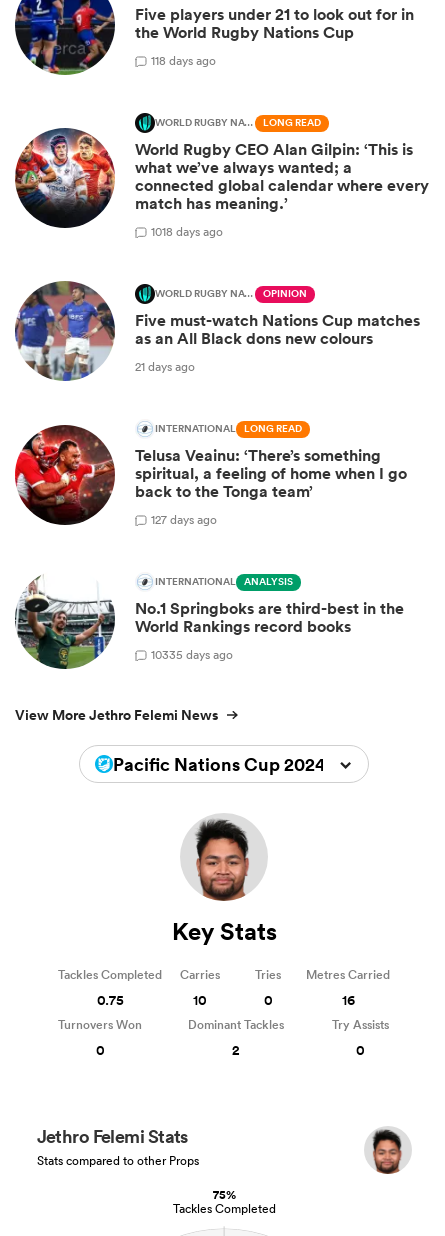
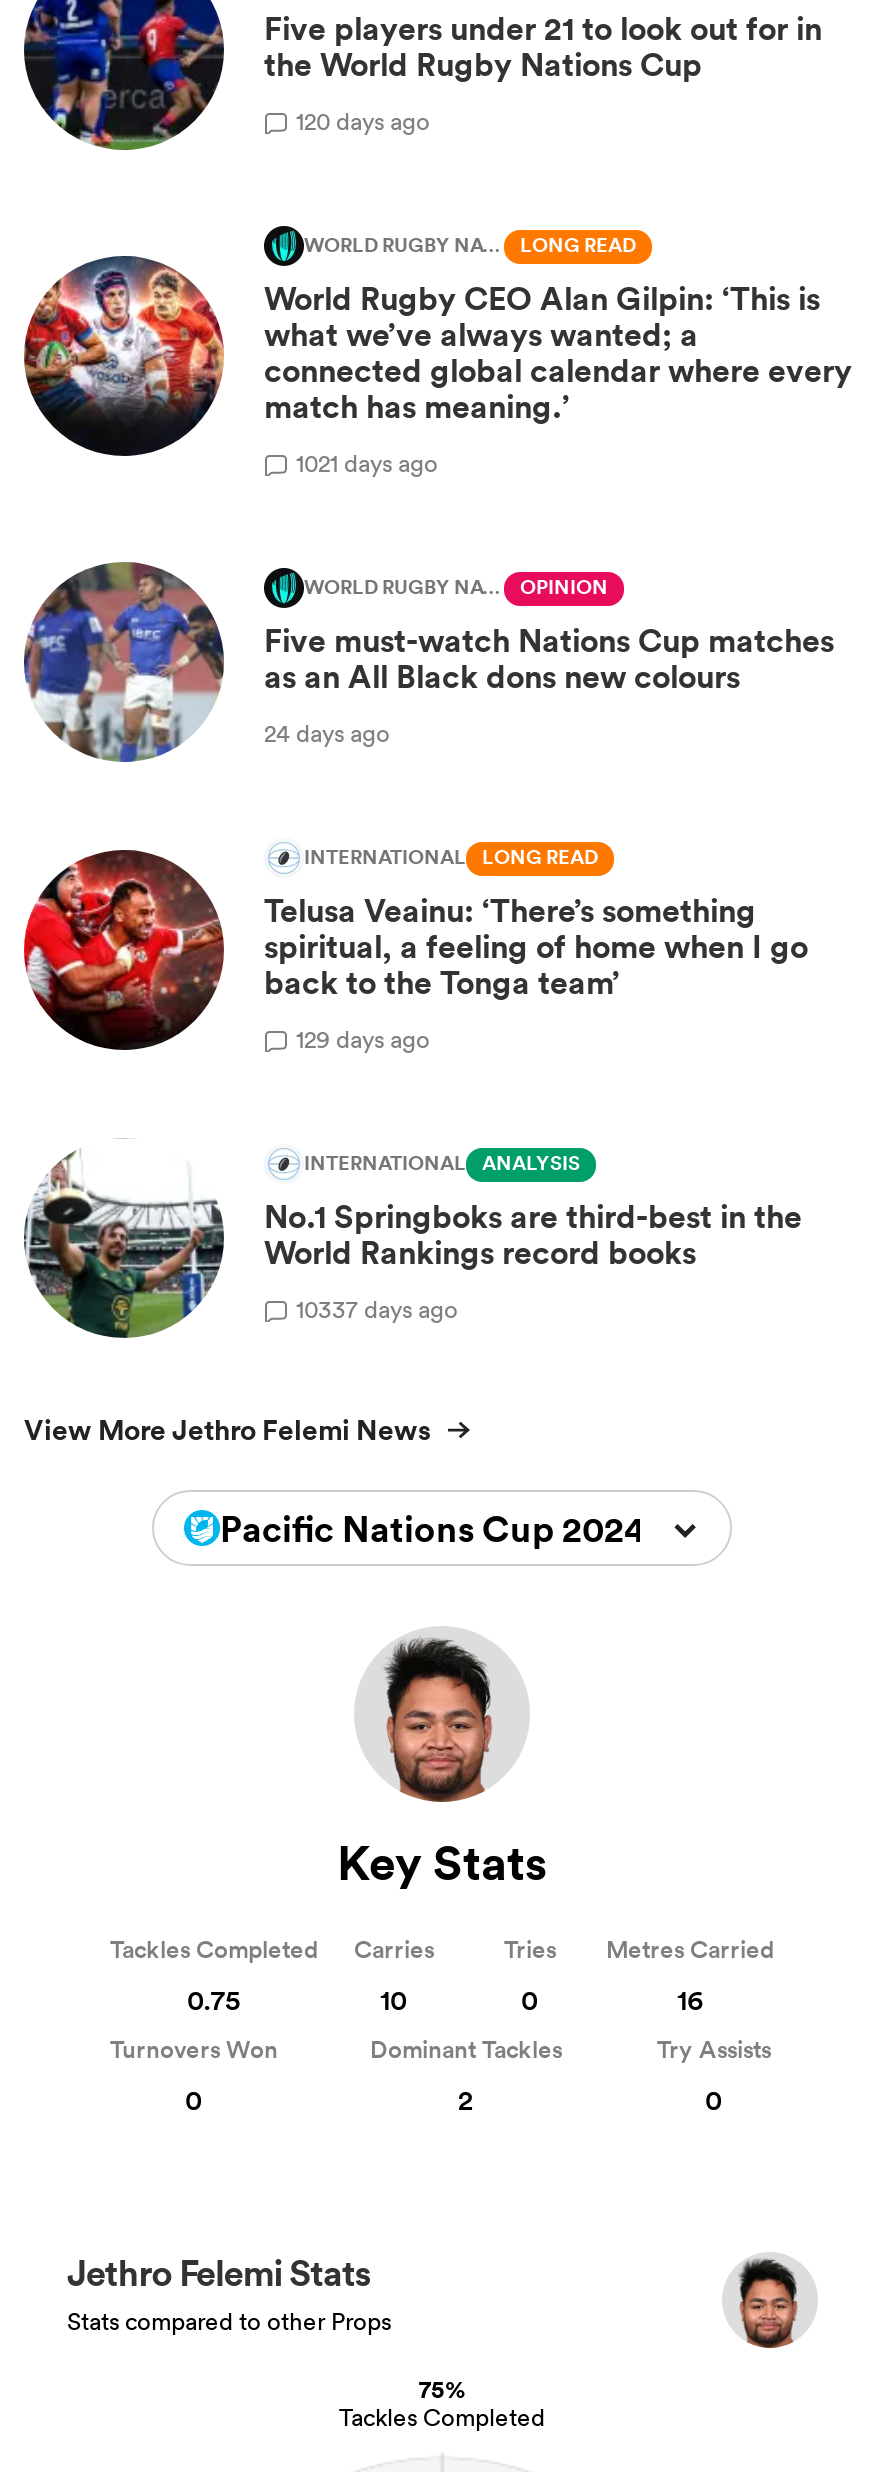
- 118 days ago
+ 120 days ago

- 1018 days ago
+ 1021 days ago

- 21 days ago
+ 24 days ago

- 127 days ago
+ 129 days ago

- 10335 days ago
+ 10337 days ago
